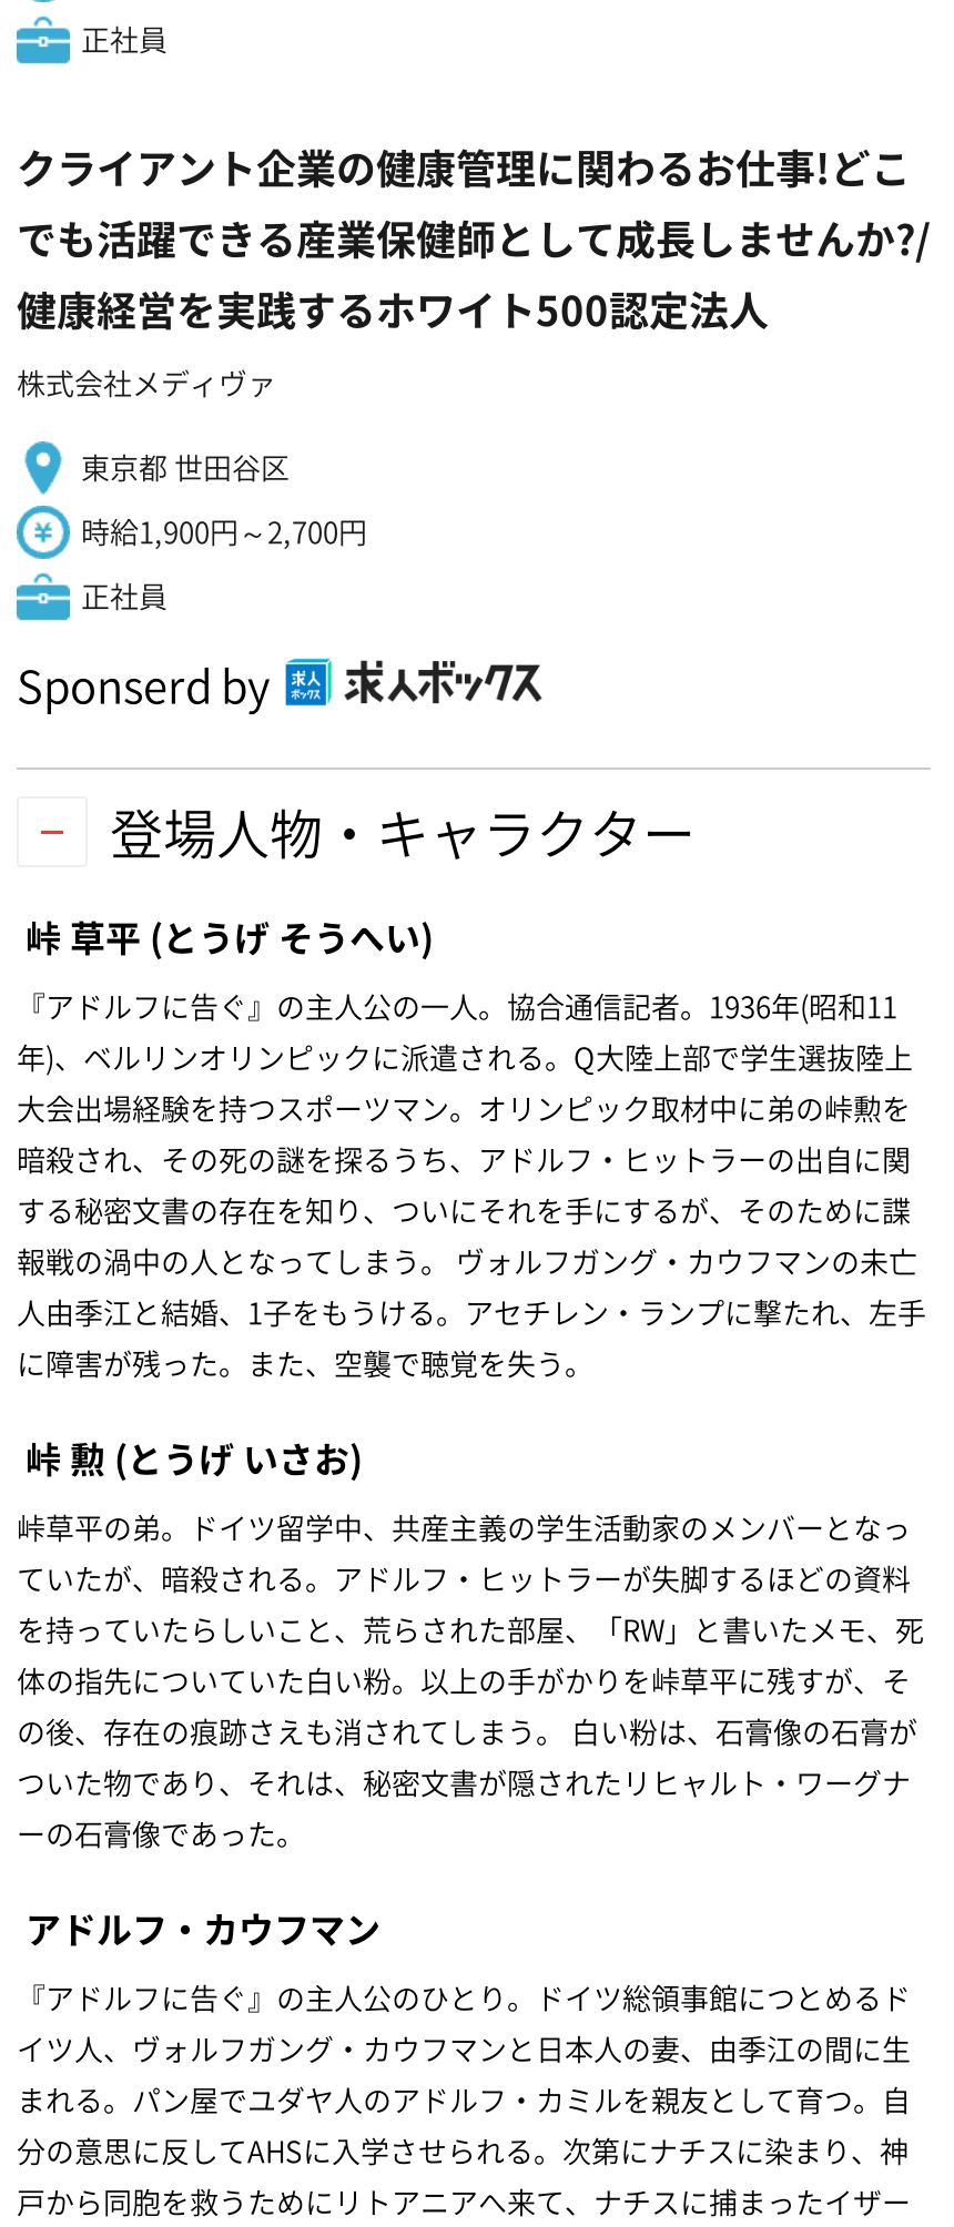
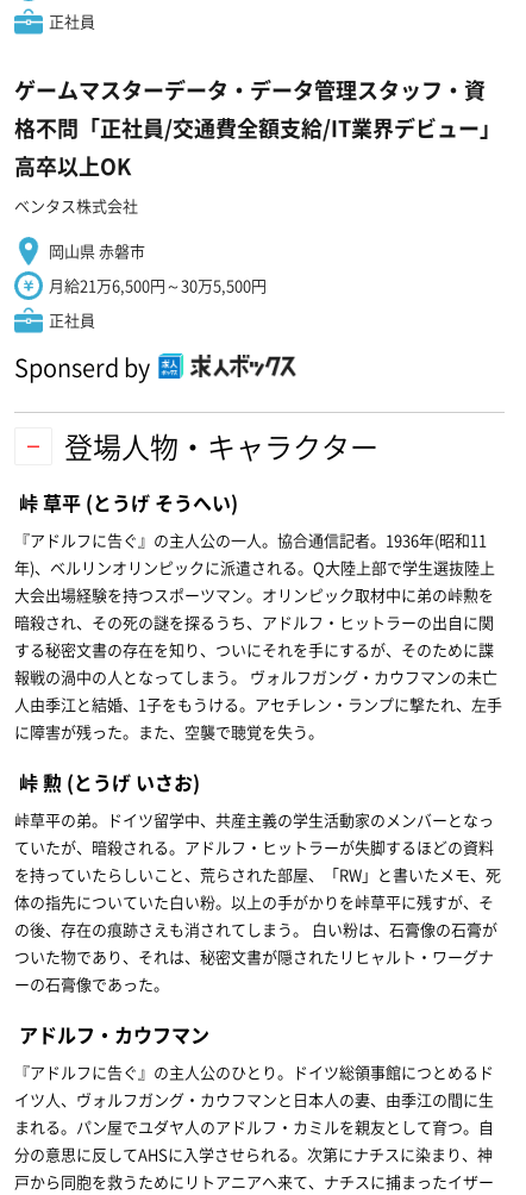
- クライアント企業の健康管理に関わるお仕事!どこ
- でも活躍できる産業保健師として成長しませんか?/
- 健康経営を実践するホワイト500認定法人
- 株式会社メディヴァ
+ ゲームマスターデータ・データ管理スタッフ・資
+ 格不問「正社員/交通費全額支給/IT業界デビュー」
+ 高卒以上OK
+ ベンタス株式会社

- 東京都 世田谷区
+ 岡山県 赤磐市

- 時給1,900円～2,700円
+ 月給21万6,500円～30万5,500円
